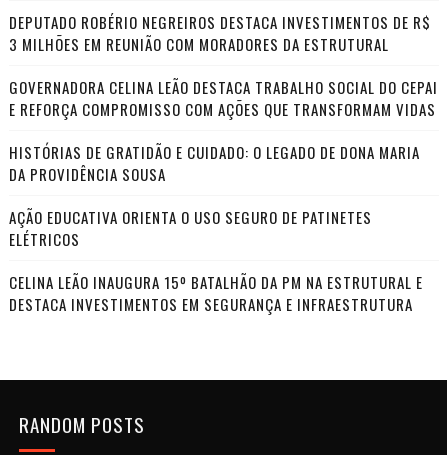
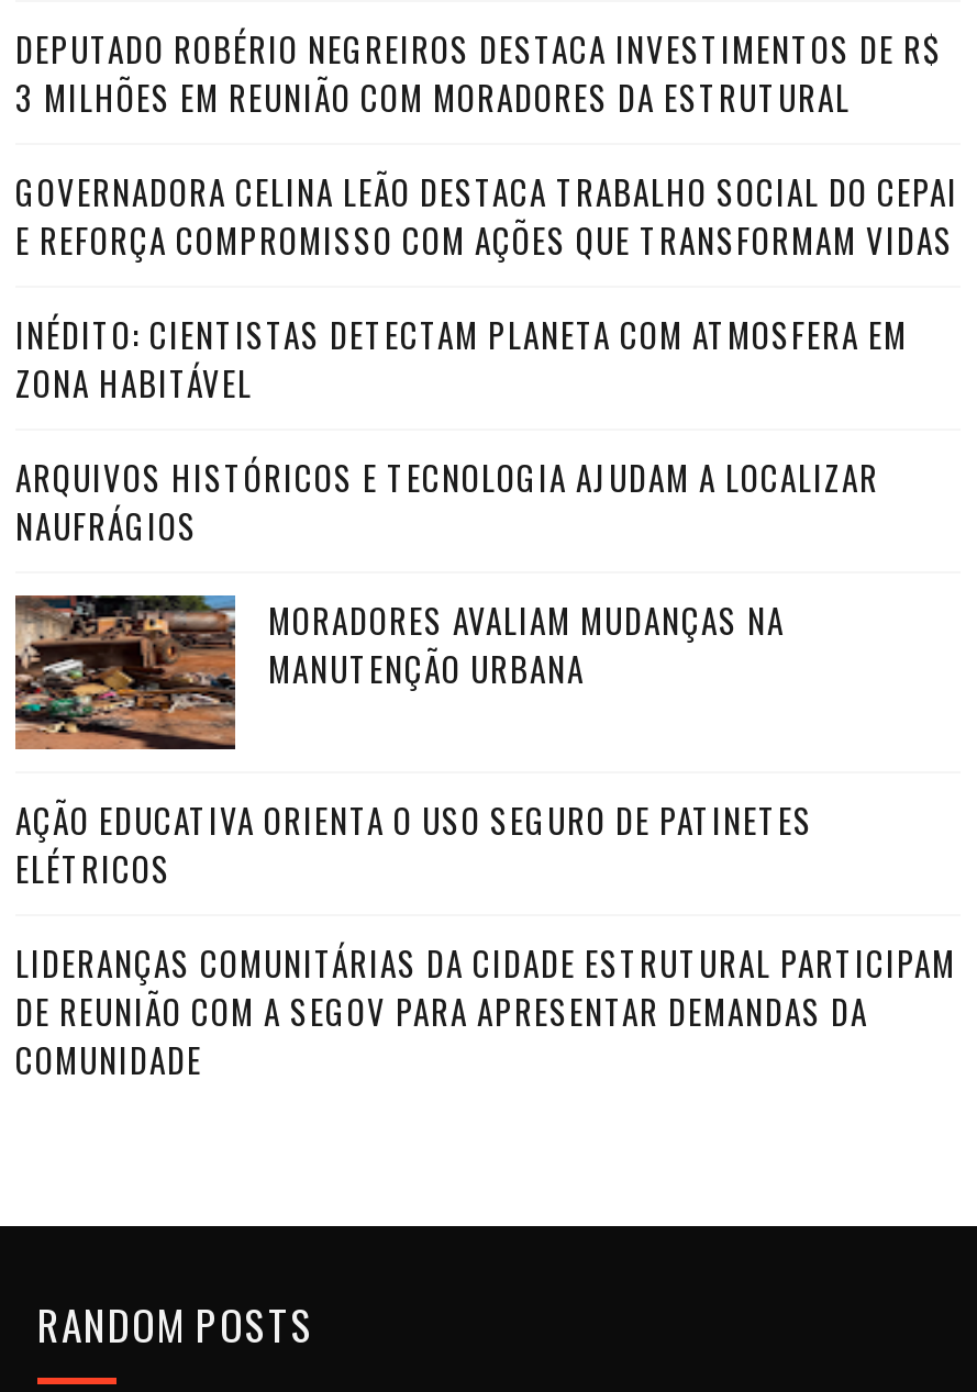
- HISTÓRIAS DE GRATIDÃO E CUIDADO: O LEGADO DE DONA MARIA
- DA PROVIDÊNCIA SOUSA
+ INÉDITO: CIENTISTAS DETECTAM PLANETA COM ATMOSFERA EM
+ ZONA HABITÁVEL
+ ARQUIVOS HISTÓRICOS E TECNOLOGIA AJUDAM A LOCALIZAR
+ NAUFRÁGIOS
+ MORADORES AVALIAM MUDANÇAS NA
+ MANUTENÇÃO URBANA

- CELINA LEÃO INAUGURA 15º BATALHÃO DA PM NA ESTRUTURAL E
- DESTACA INVESTIMENTOS EM SEGURANÇA E INFRAESTRUTURA
+ LIDERANÇAS COMUNITÁRIAS DA CIDADE ESTRUTURAL PARTICIPAM
+ DE REUNIÃO COM A SEGOV PARA APRESENTAR DEMANDAS DA
+ COMUNIDADE
